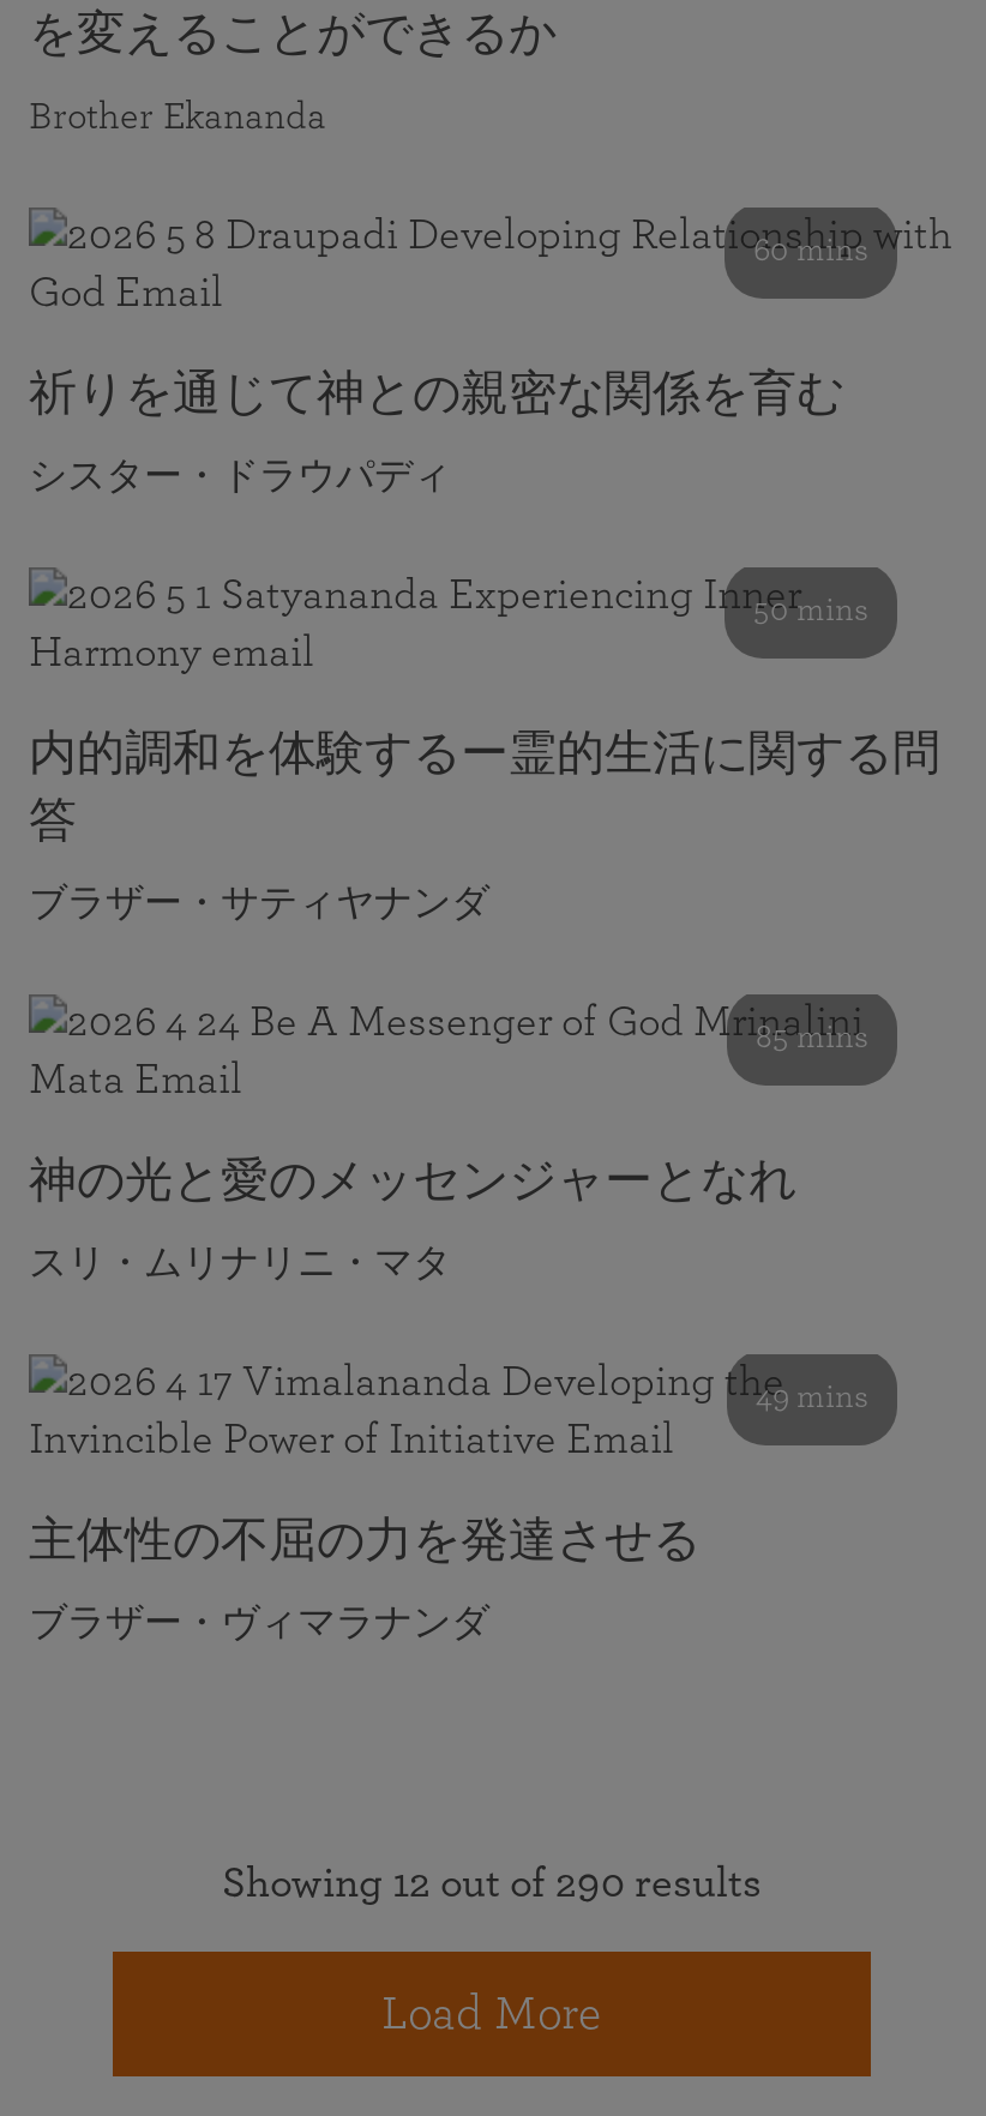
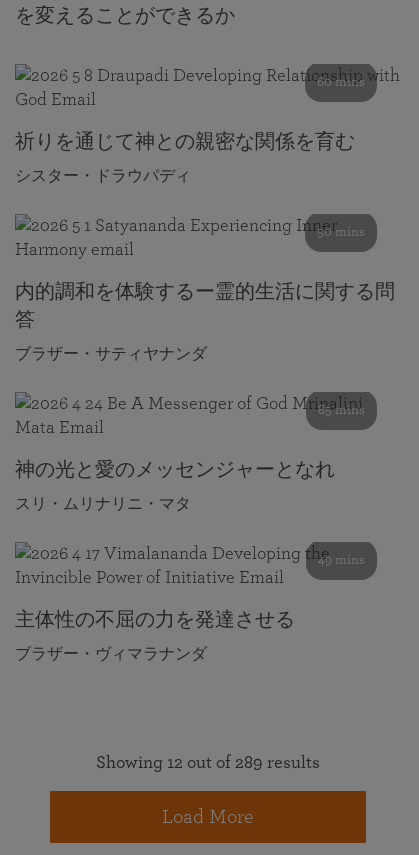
- Brother Ekananda

- Showing 12 out of 290 results
+ Showing 12 out of 289 results
